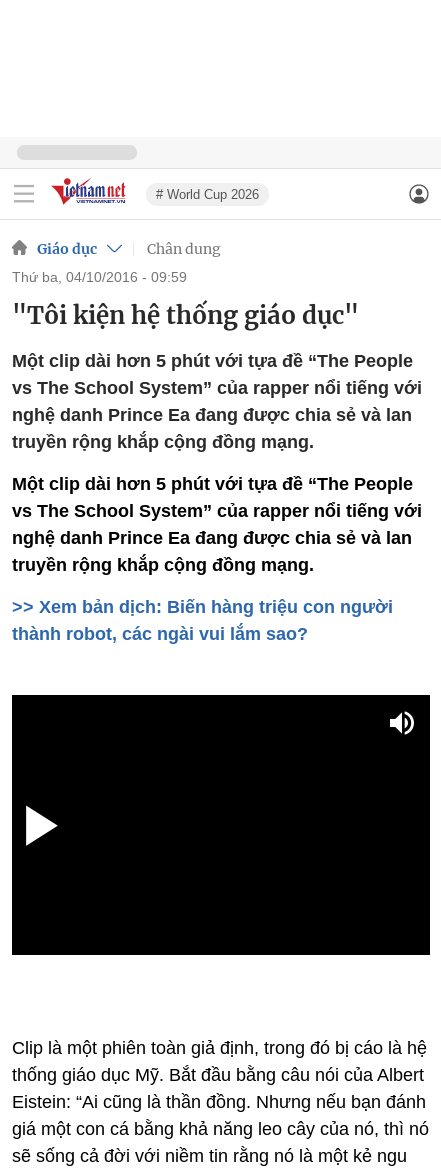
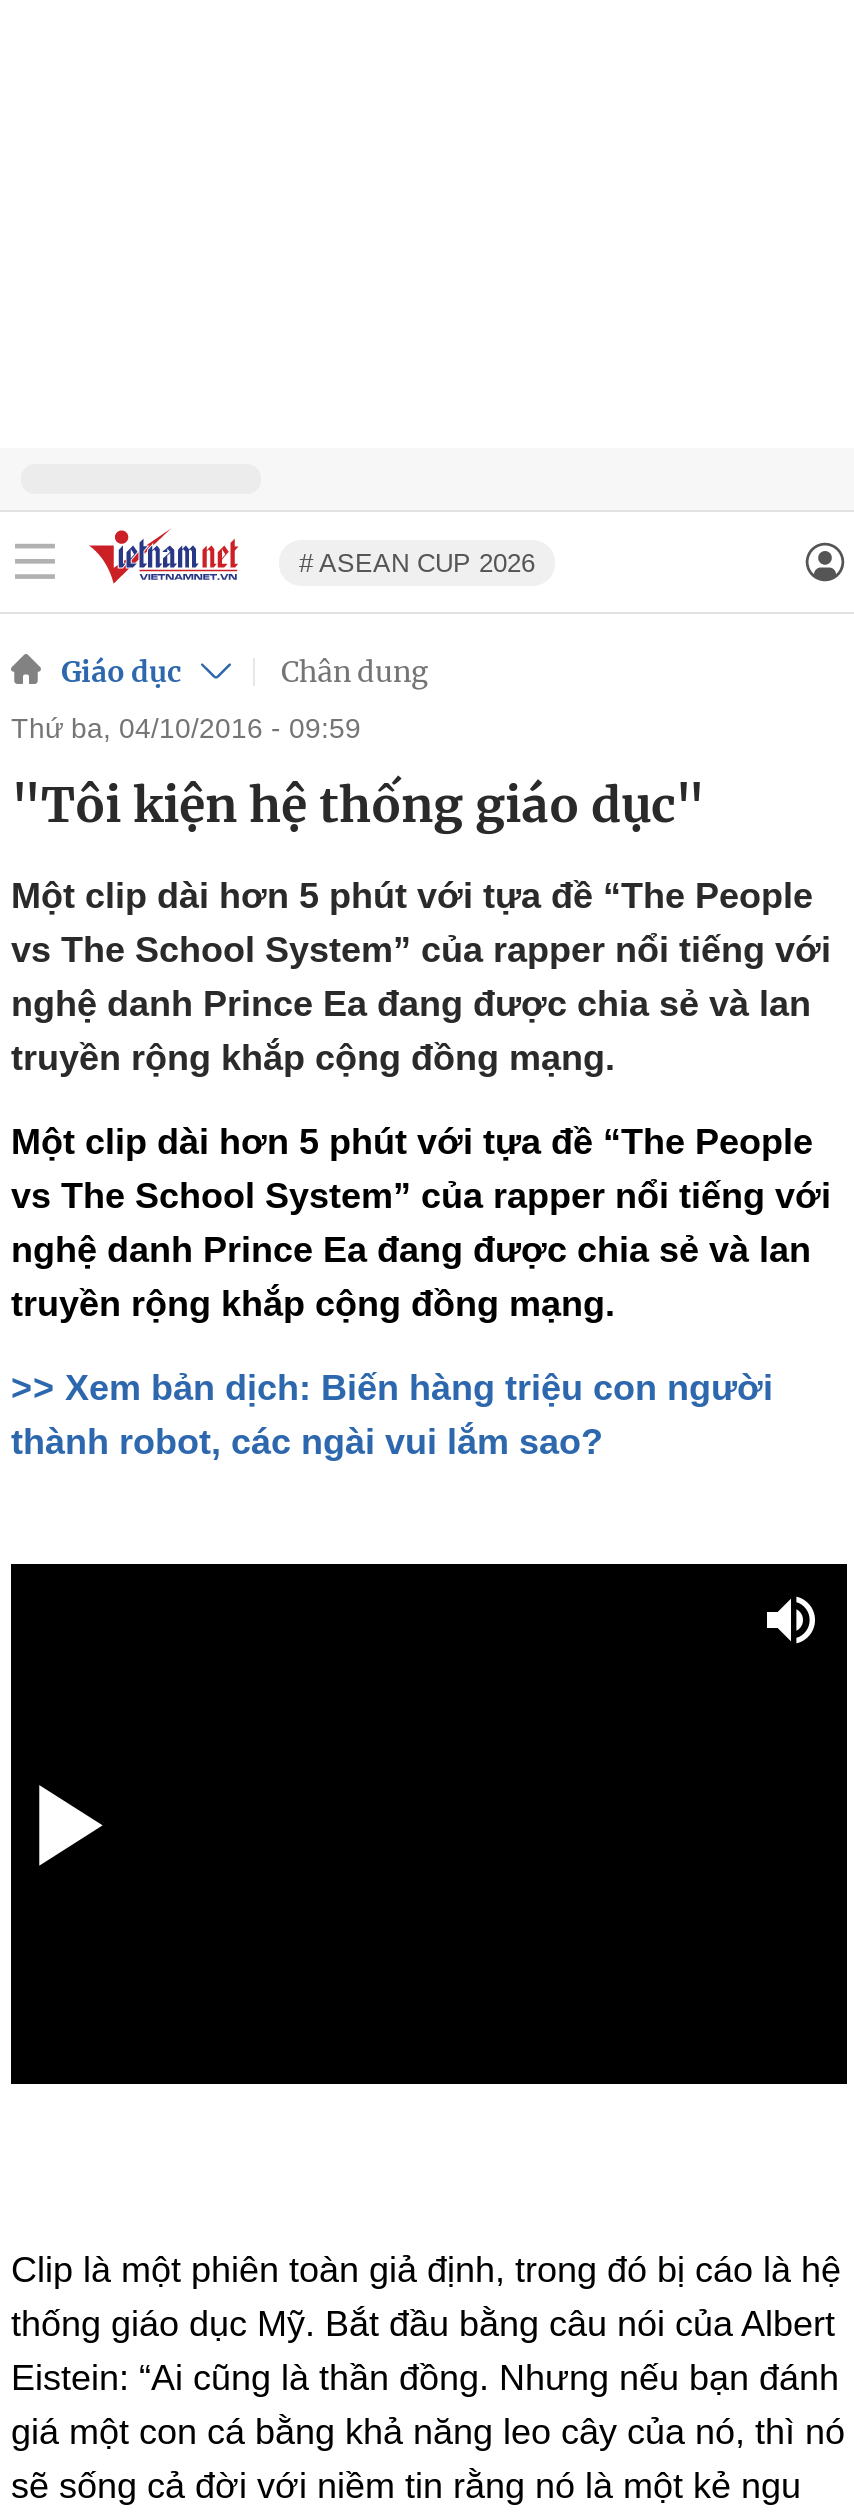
- # World Cup 2026
+ # ASEAN CUP 2026
